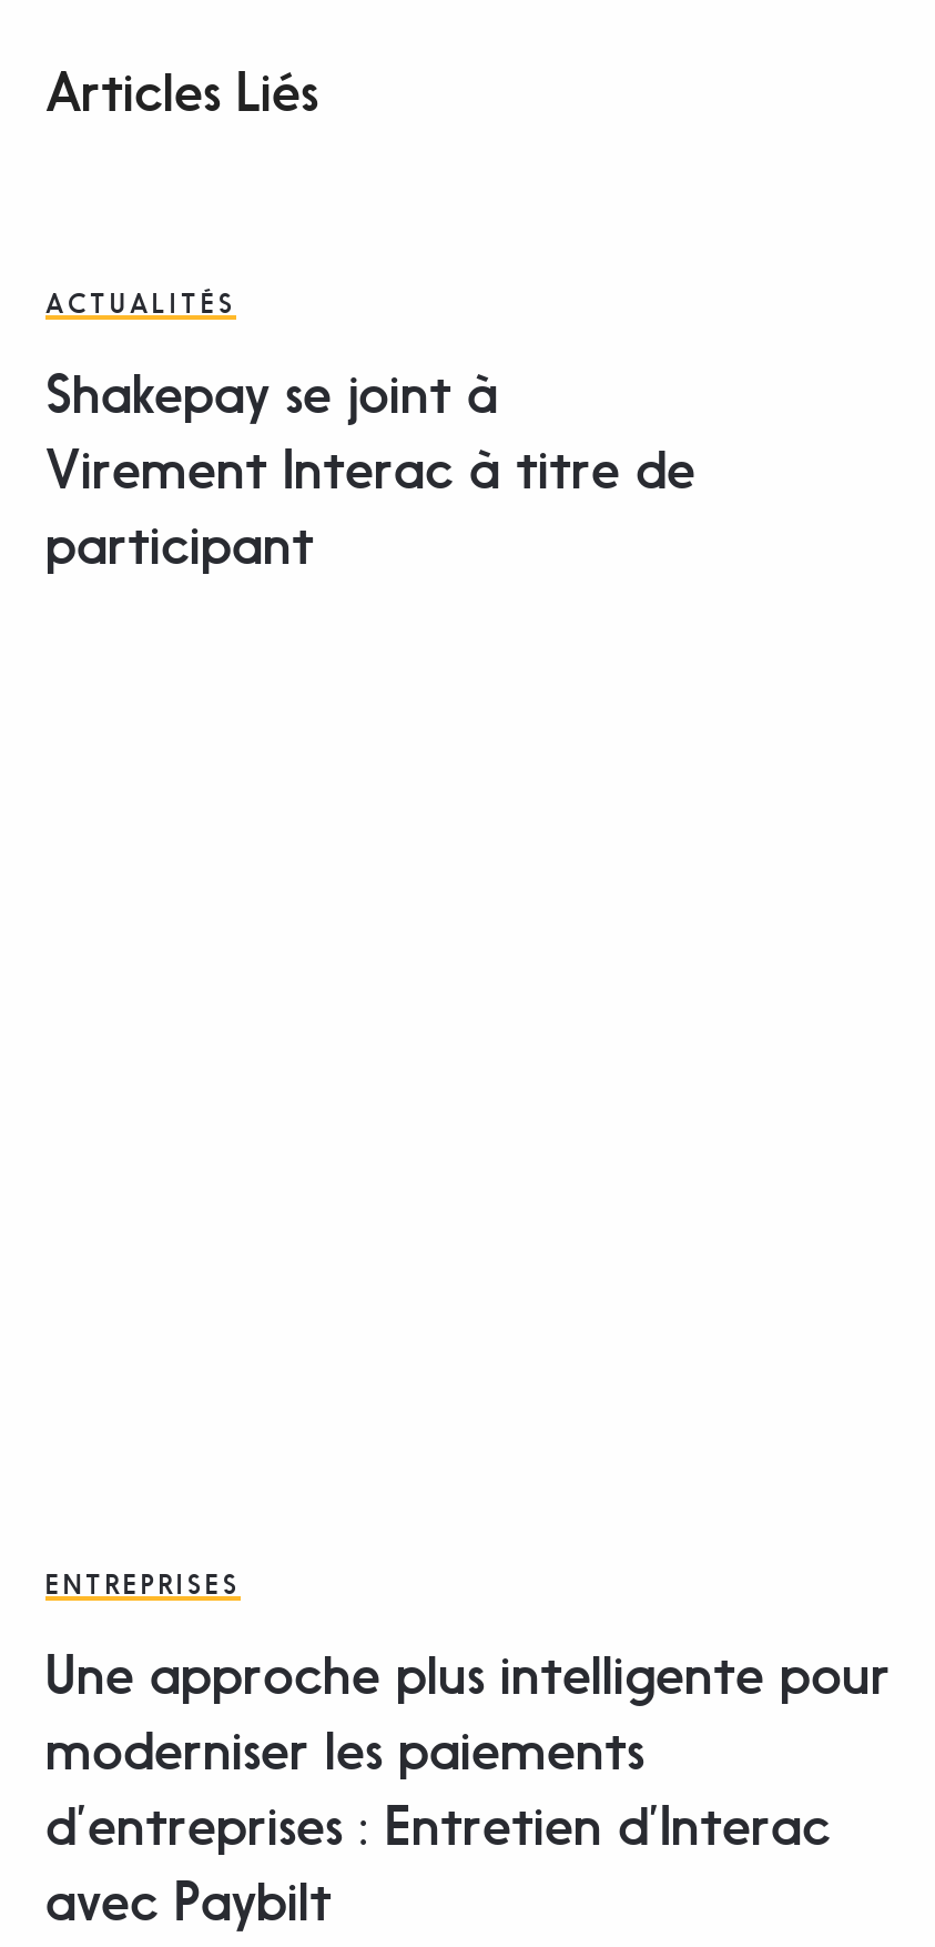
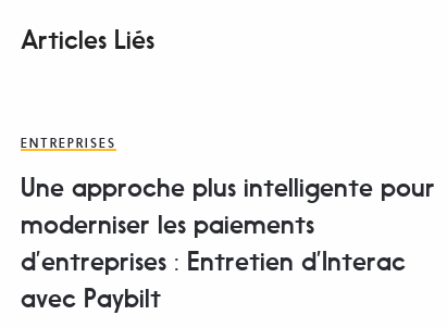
- ACTUALITÉS
- Shakepay se joint à
- Virement Interac à titre de
- participant
